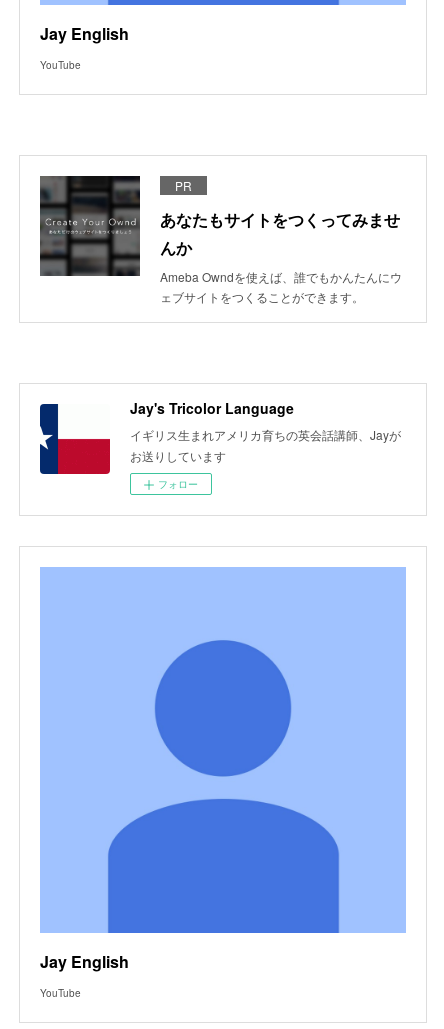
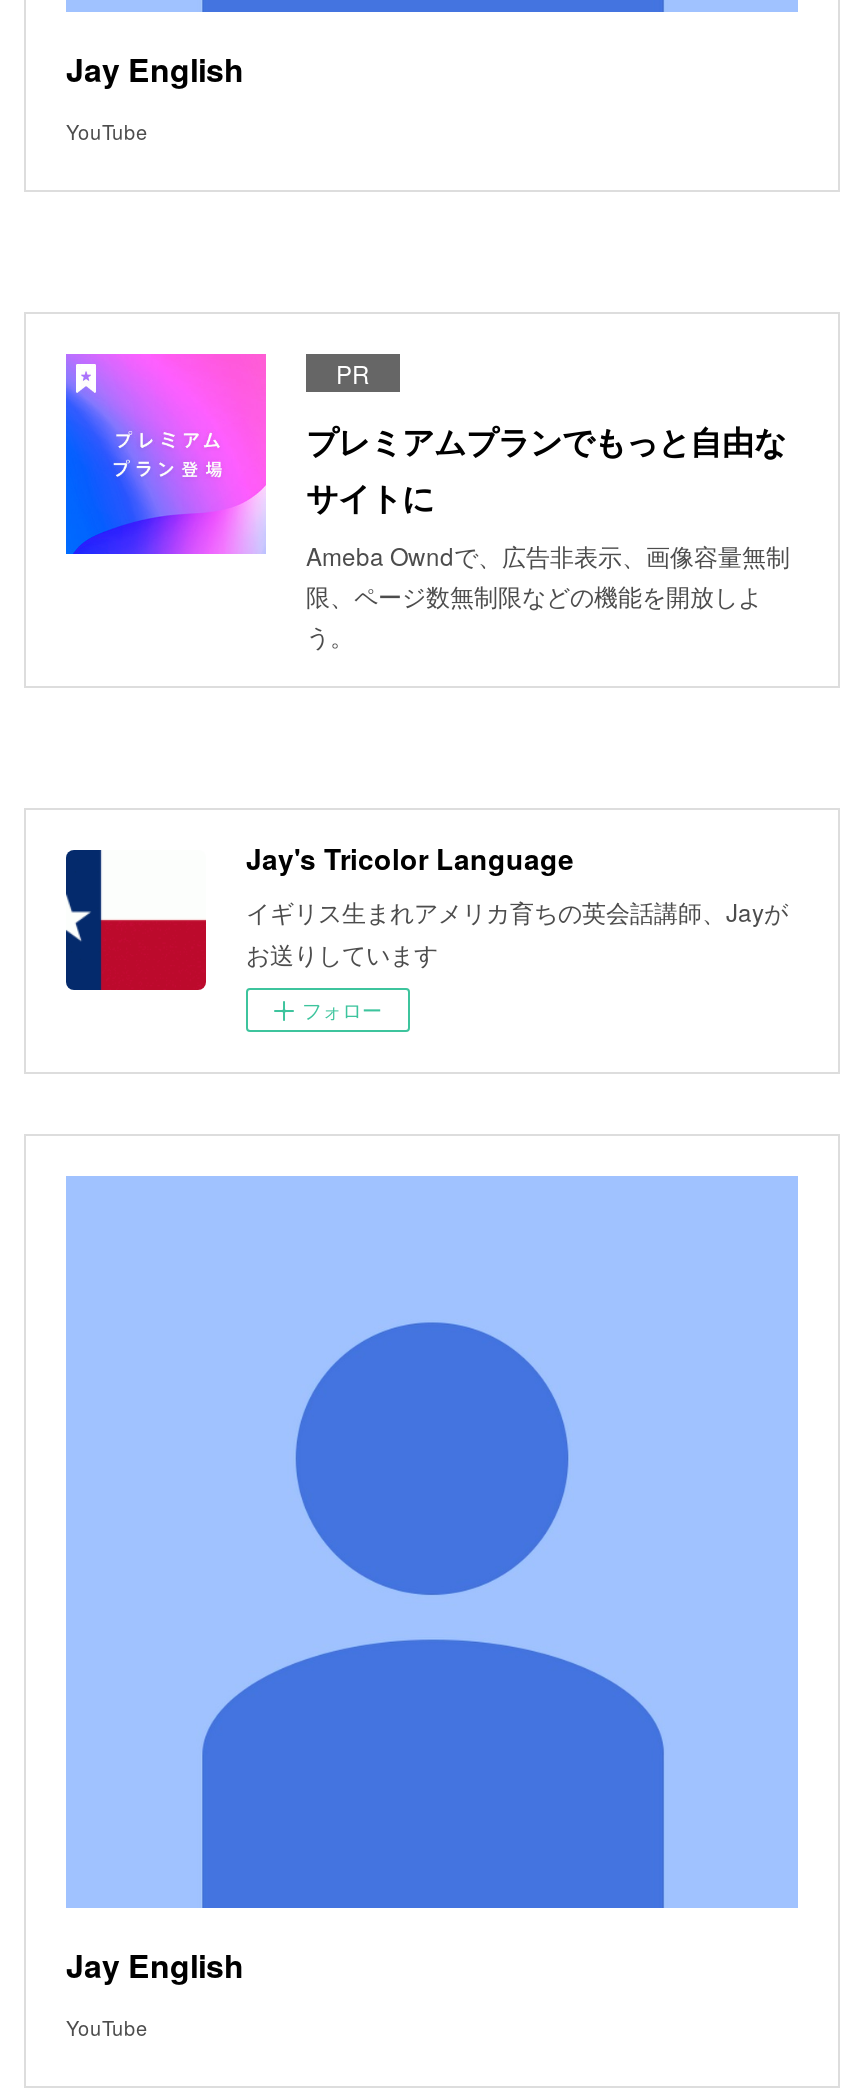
- [image]
- あなたもサイトをつくってみませ
- んか
- Ameba Owndを使えば、誰でもかんたんにウ
- ェブサイトをつくることができます。
+ [image]
+ プレミアムプランでもっと自由な
+ サイトに
+ Ameba Owndで、広告非表示、画像容量無制
+ 限、ページ数無制限などの機能を開放しよ
+ う。
